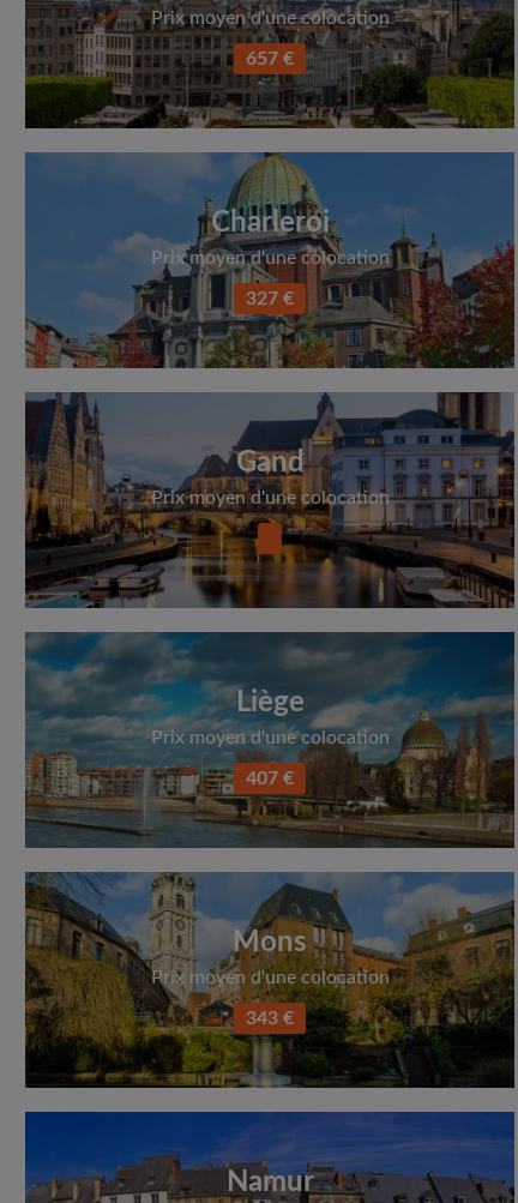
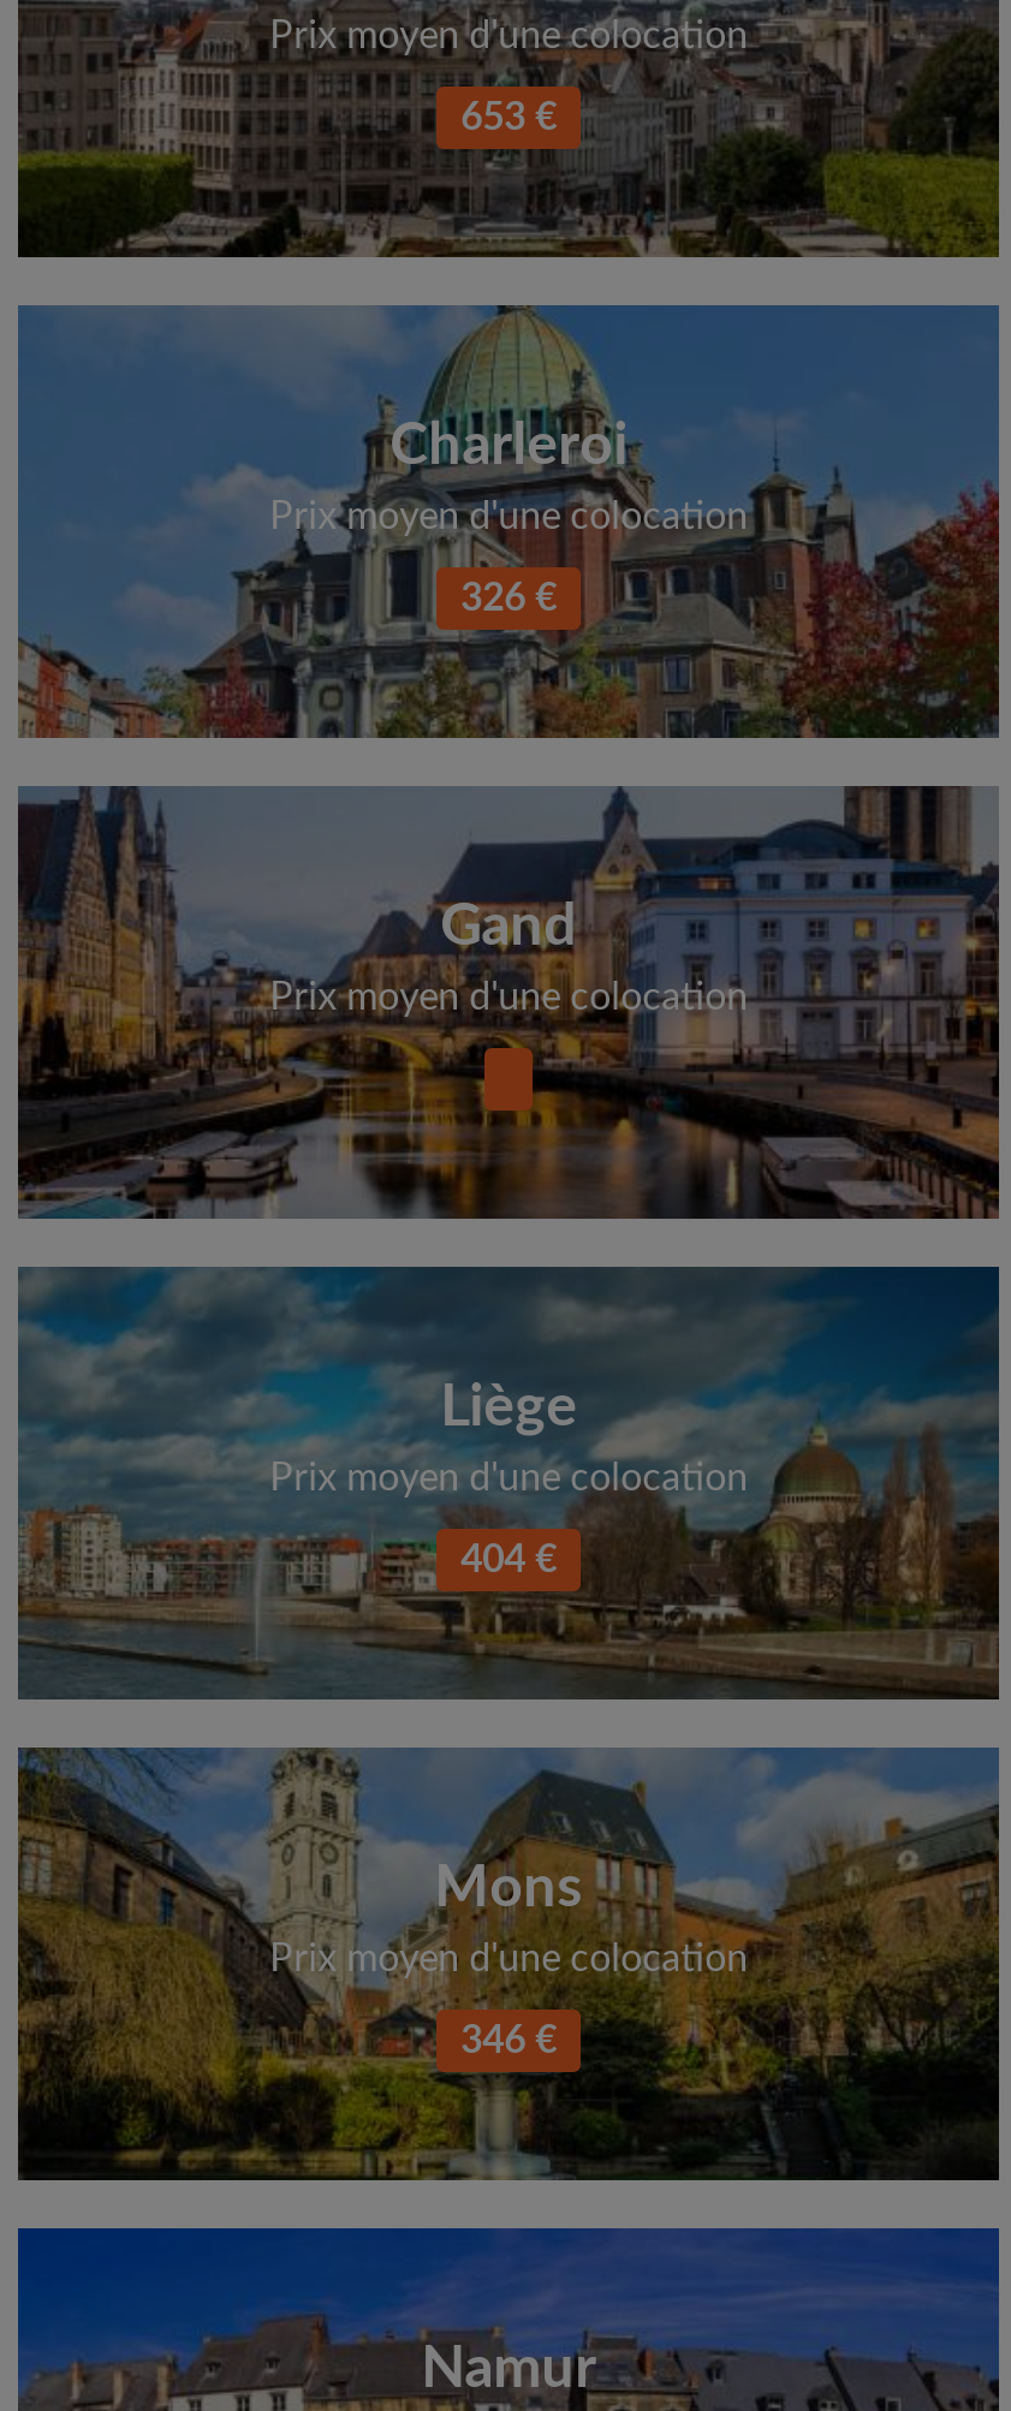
- 657 €
+ 653 €

- 327 €
+ 326 €

- 407 €
+ 404 €

- 343 €
+ 346 €
